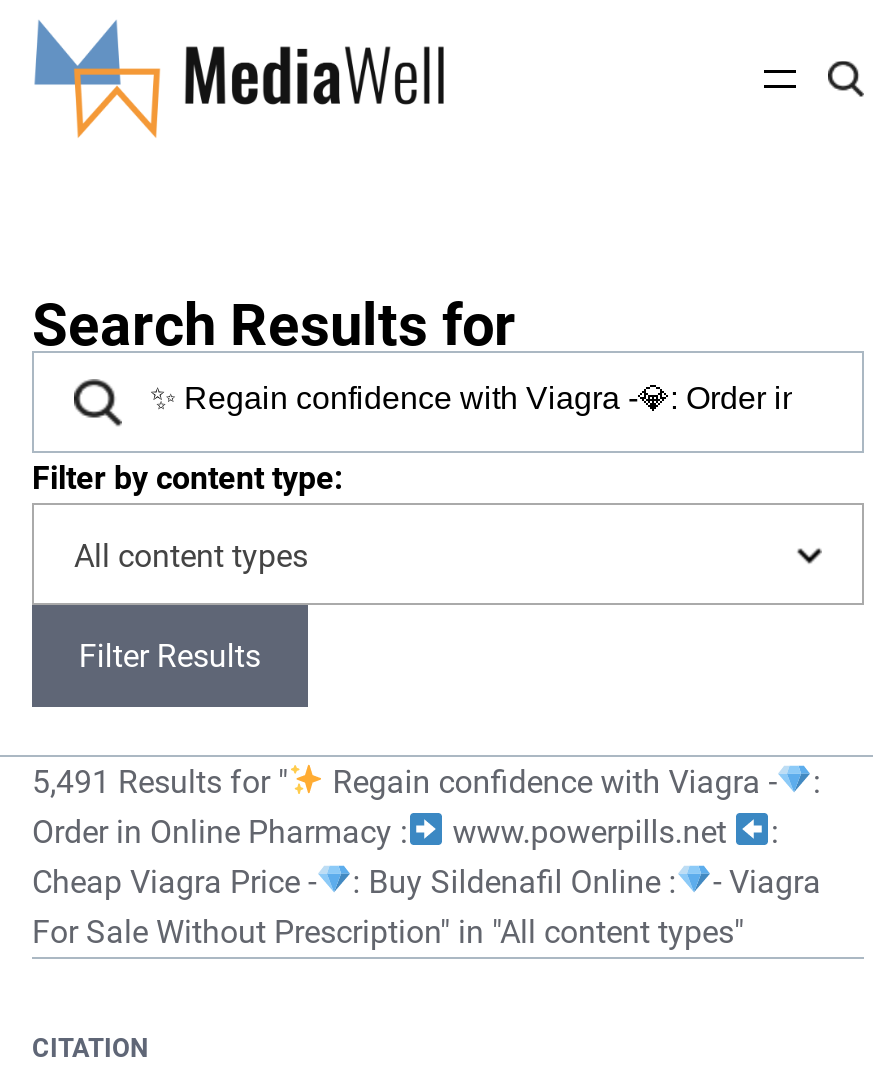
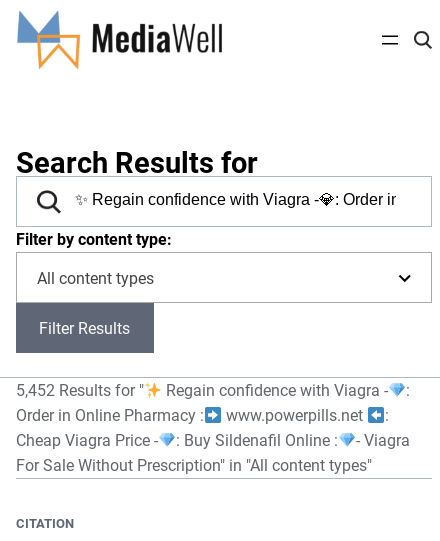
- 5,491 Results for "
+ 5,452 Results for "
